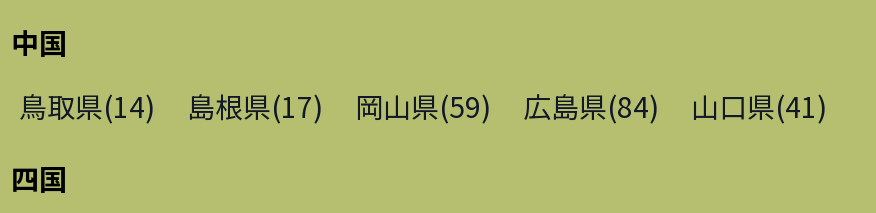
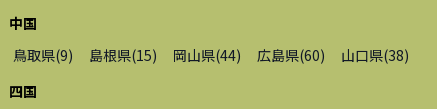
- 鳥取県(14)
+ 鳥取県(9)

- 島根県(17)
+ 島根県(15)

- 岡山県(59)
+ 岡山県(44)

- 広島県(84)
+ 広島県(60)

- 山口県(41)
+ 山口県(38)
